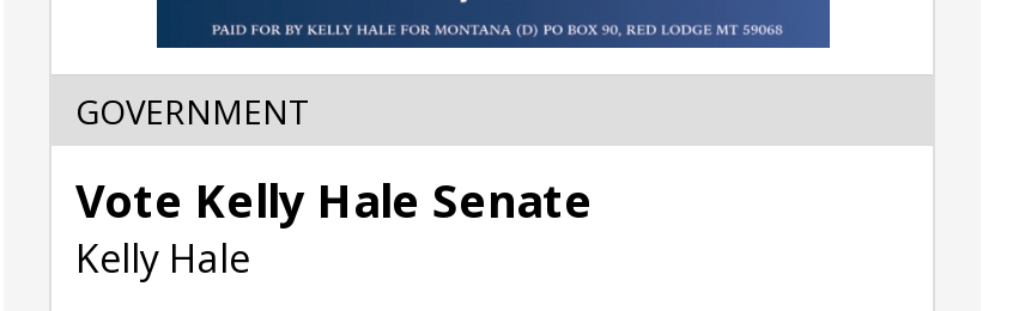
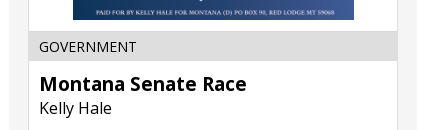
- Vote Kelly Hale Senate
+ Montana Senate Race
